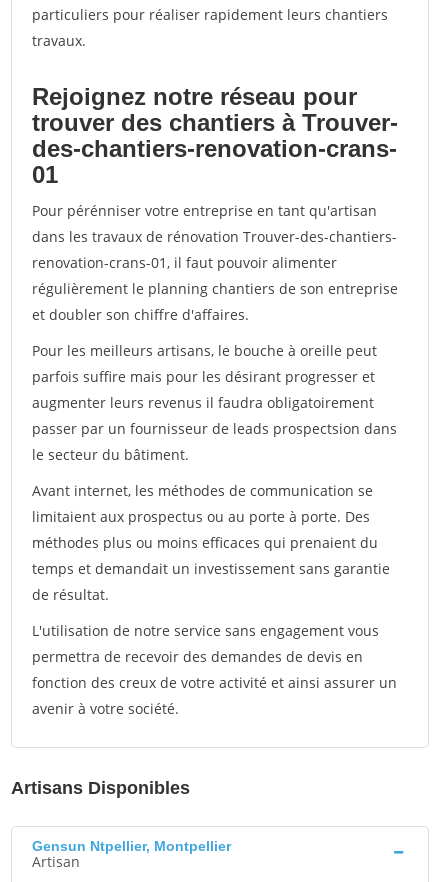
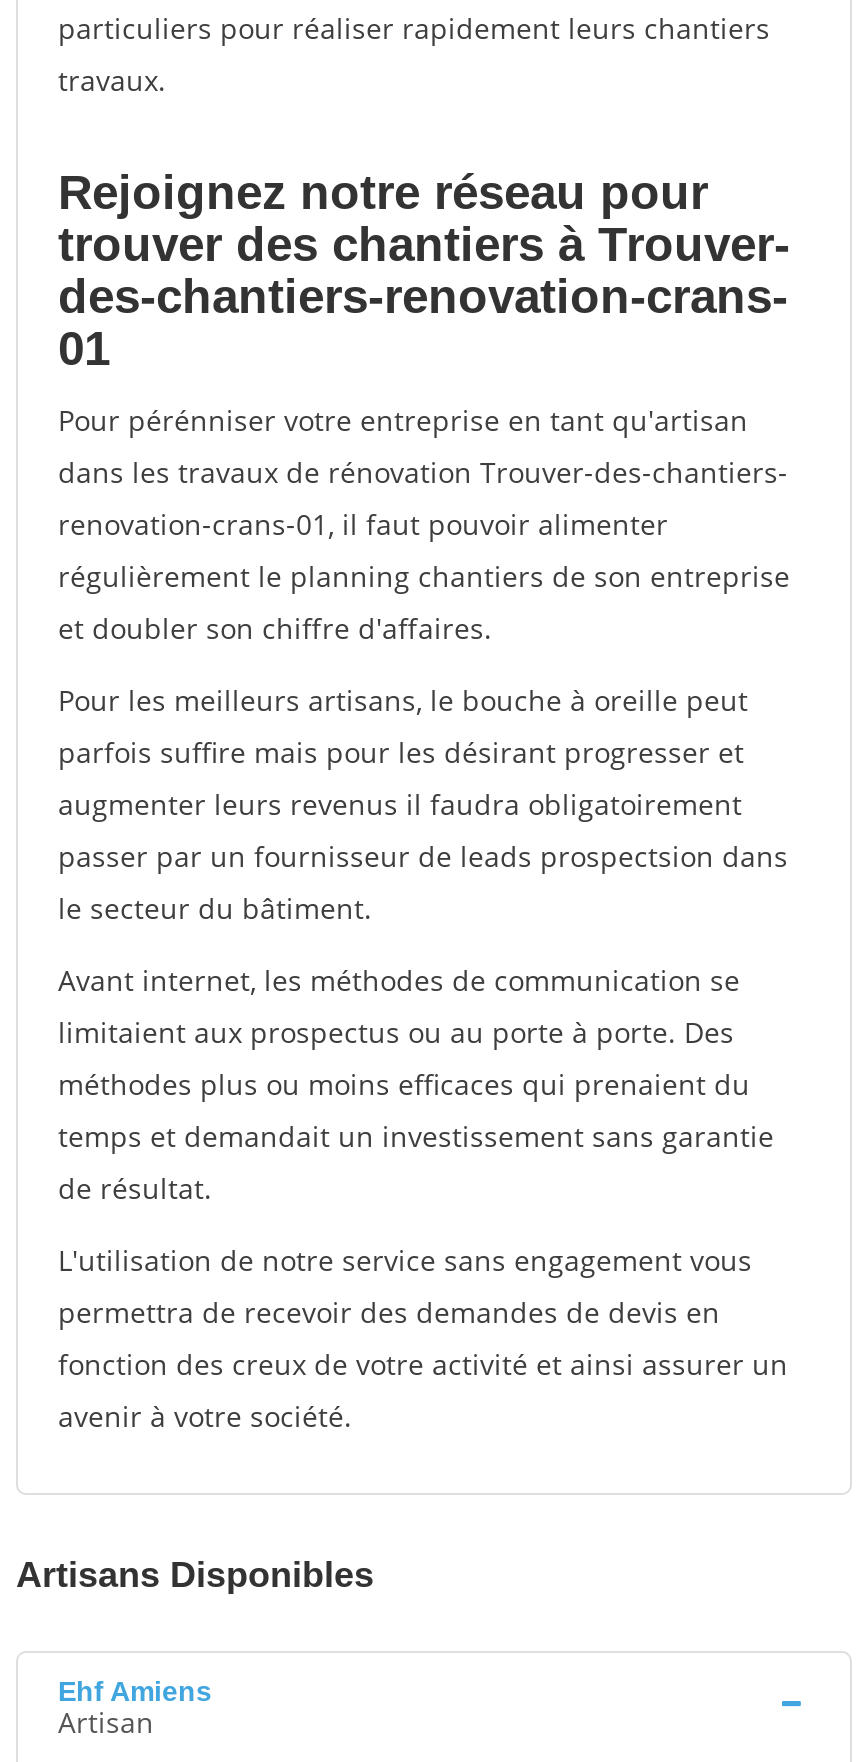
- Gensun Ntpellier, Montpellier
+ Ehf Amiens
